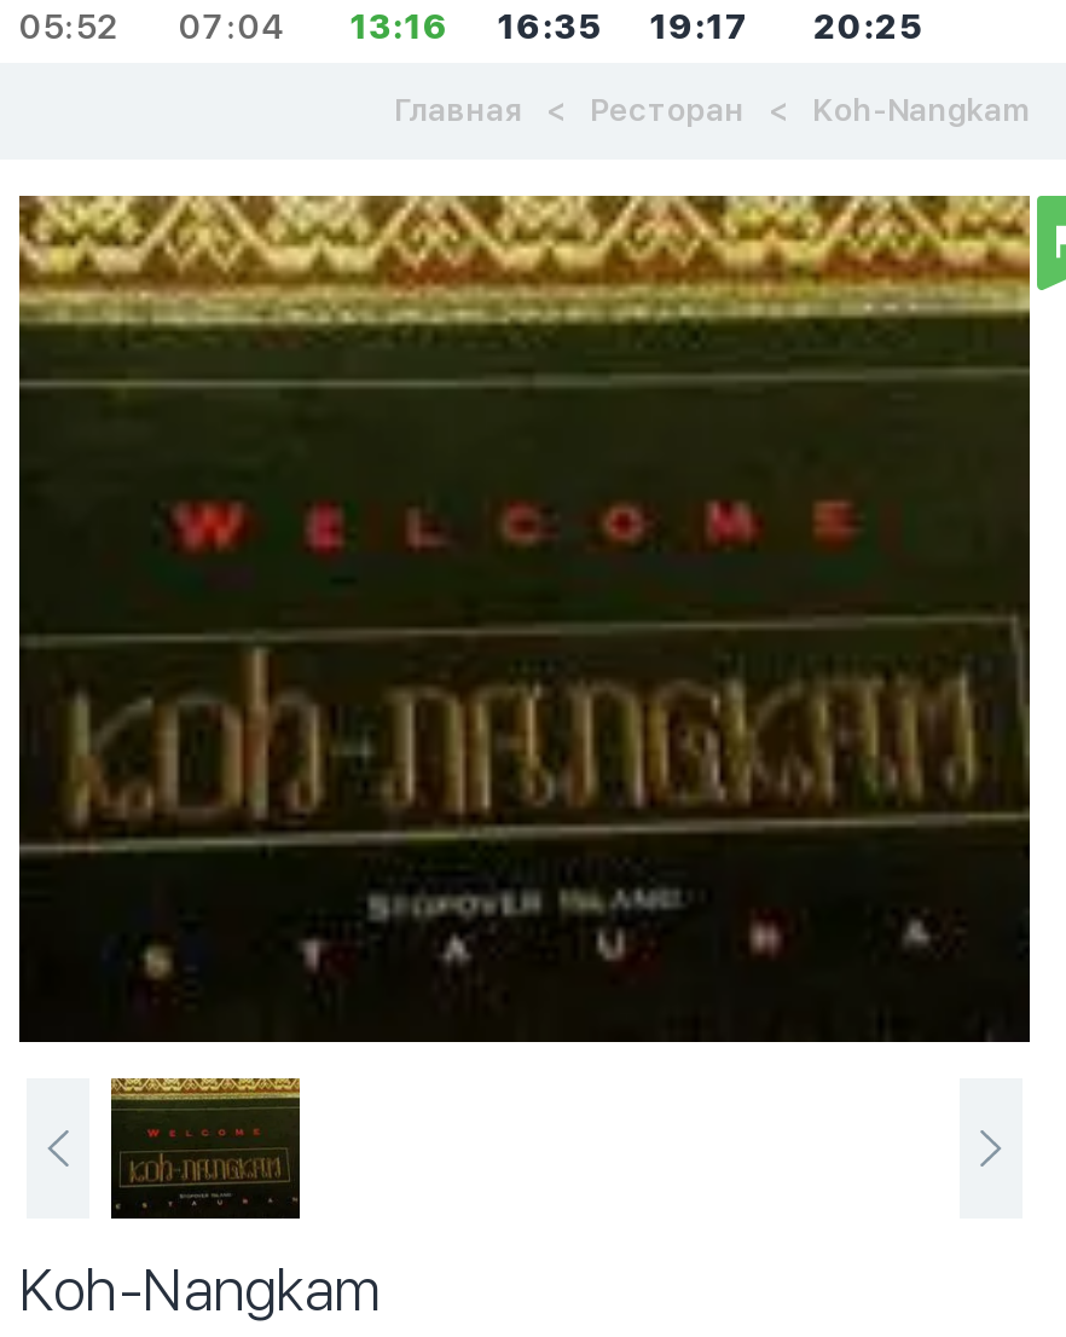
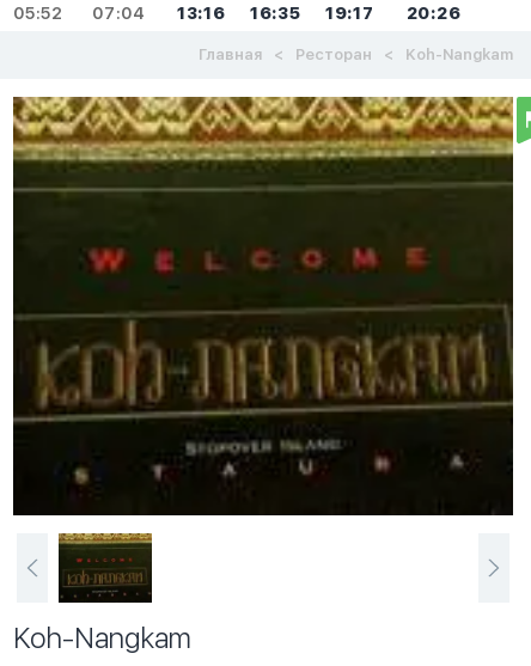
- 05:52 07:04 13:16 16:35 19:17 20:25
+ 05:52 07:04 13:16 16:35 19:17 20:26
